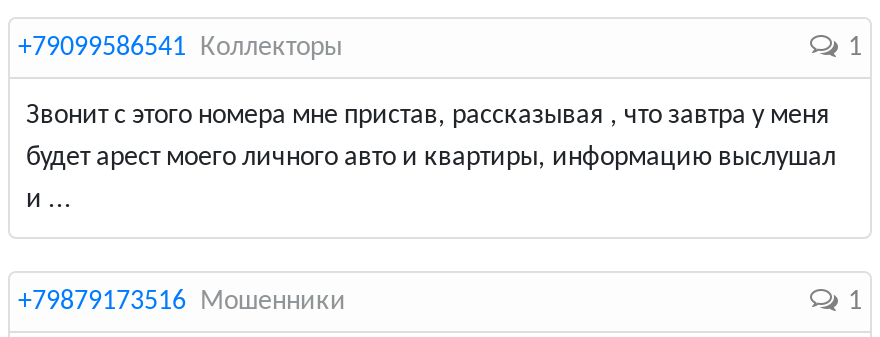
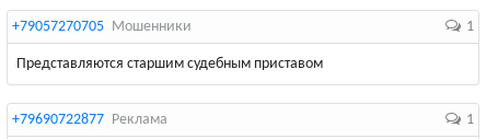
- +79099586541 Коллекторы
+ +79057270705 Мошенники

- Звонит с этого номера мне пристав, рассказывая , что завтра у меня
- будет арест моего личного авто и квартиры, информацию выслушал
- и ...
+ Представляются старшим судебным приставом

- +79879173516 Мошенники
+ +79690722877 Реклама
